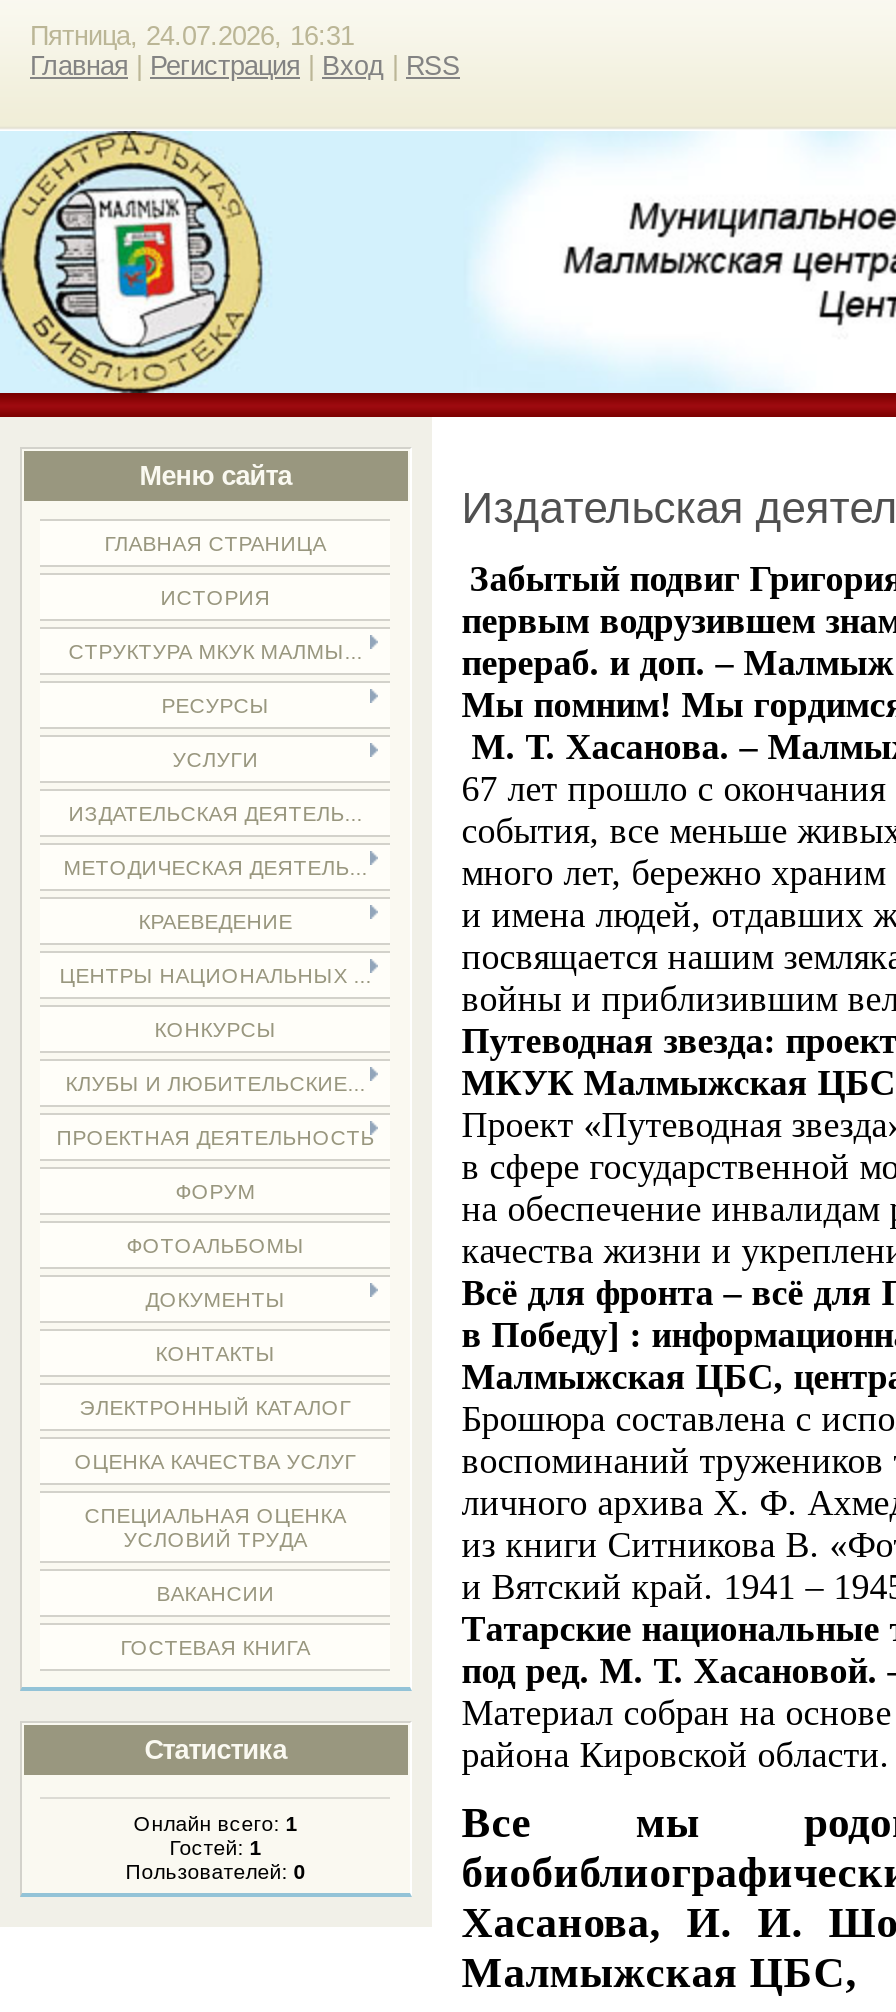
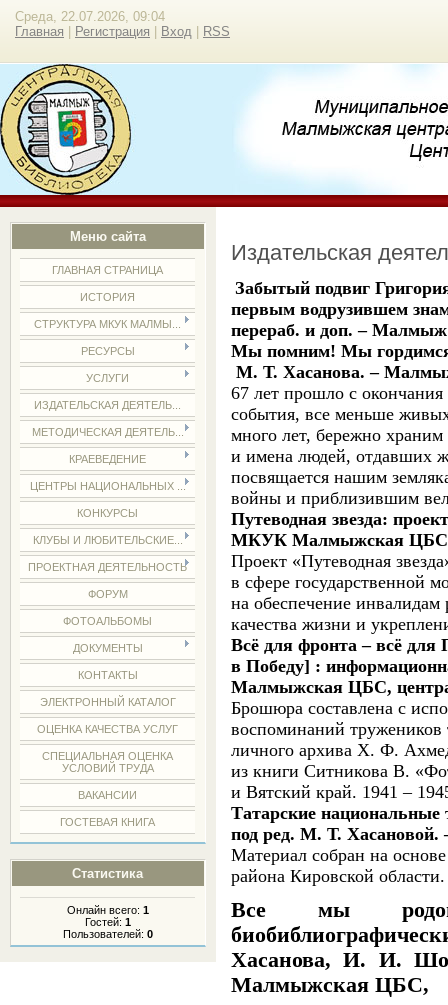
- Пятница, 24.07.2026, 16:31
+ Среда, 22.07.2026, 09:04
